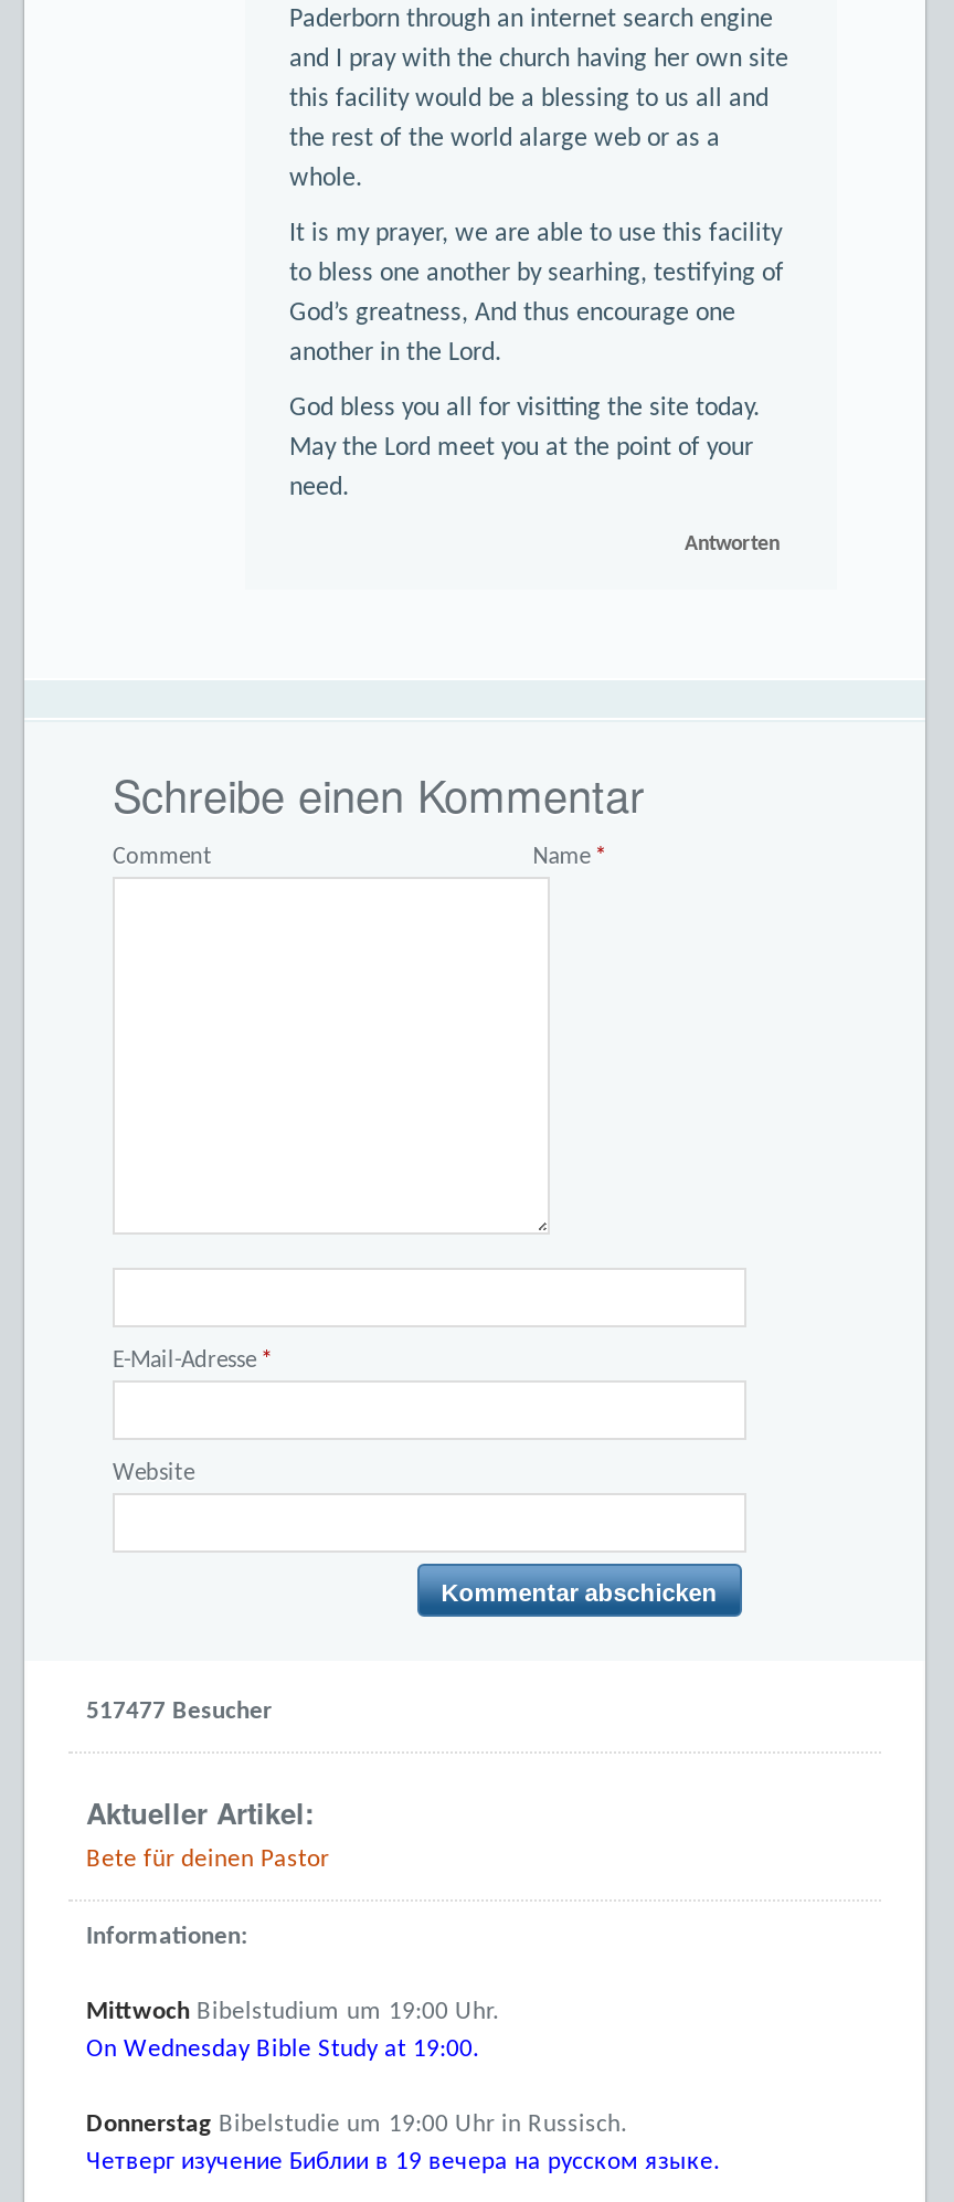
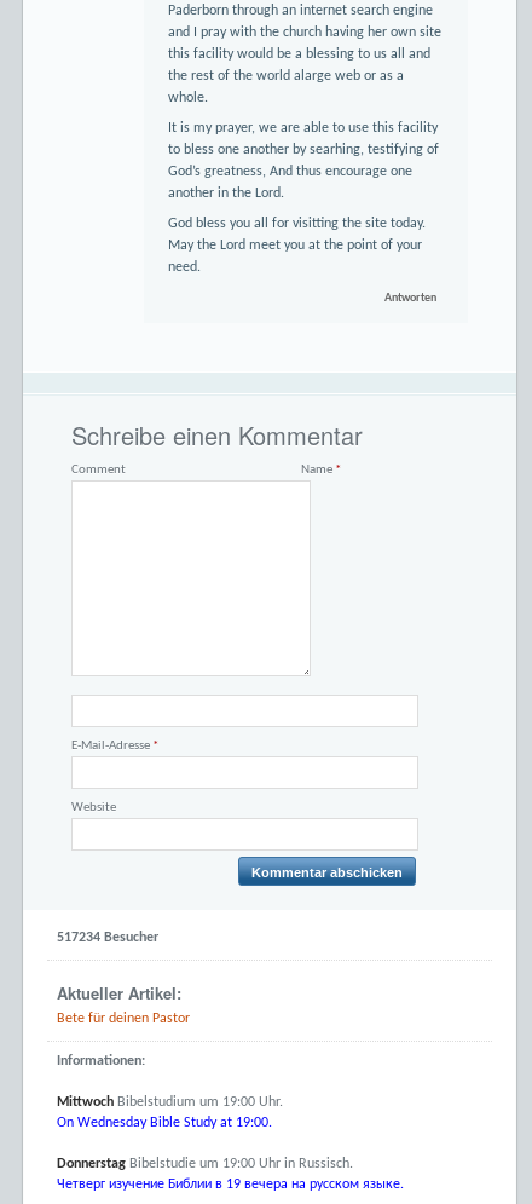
- 517477 Besucher
+ 517234 Besucher
